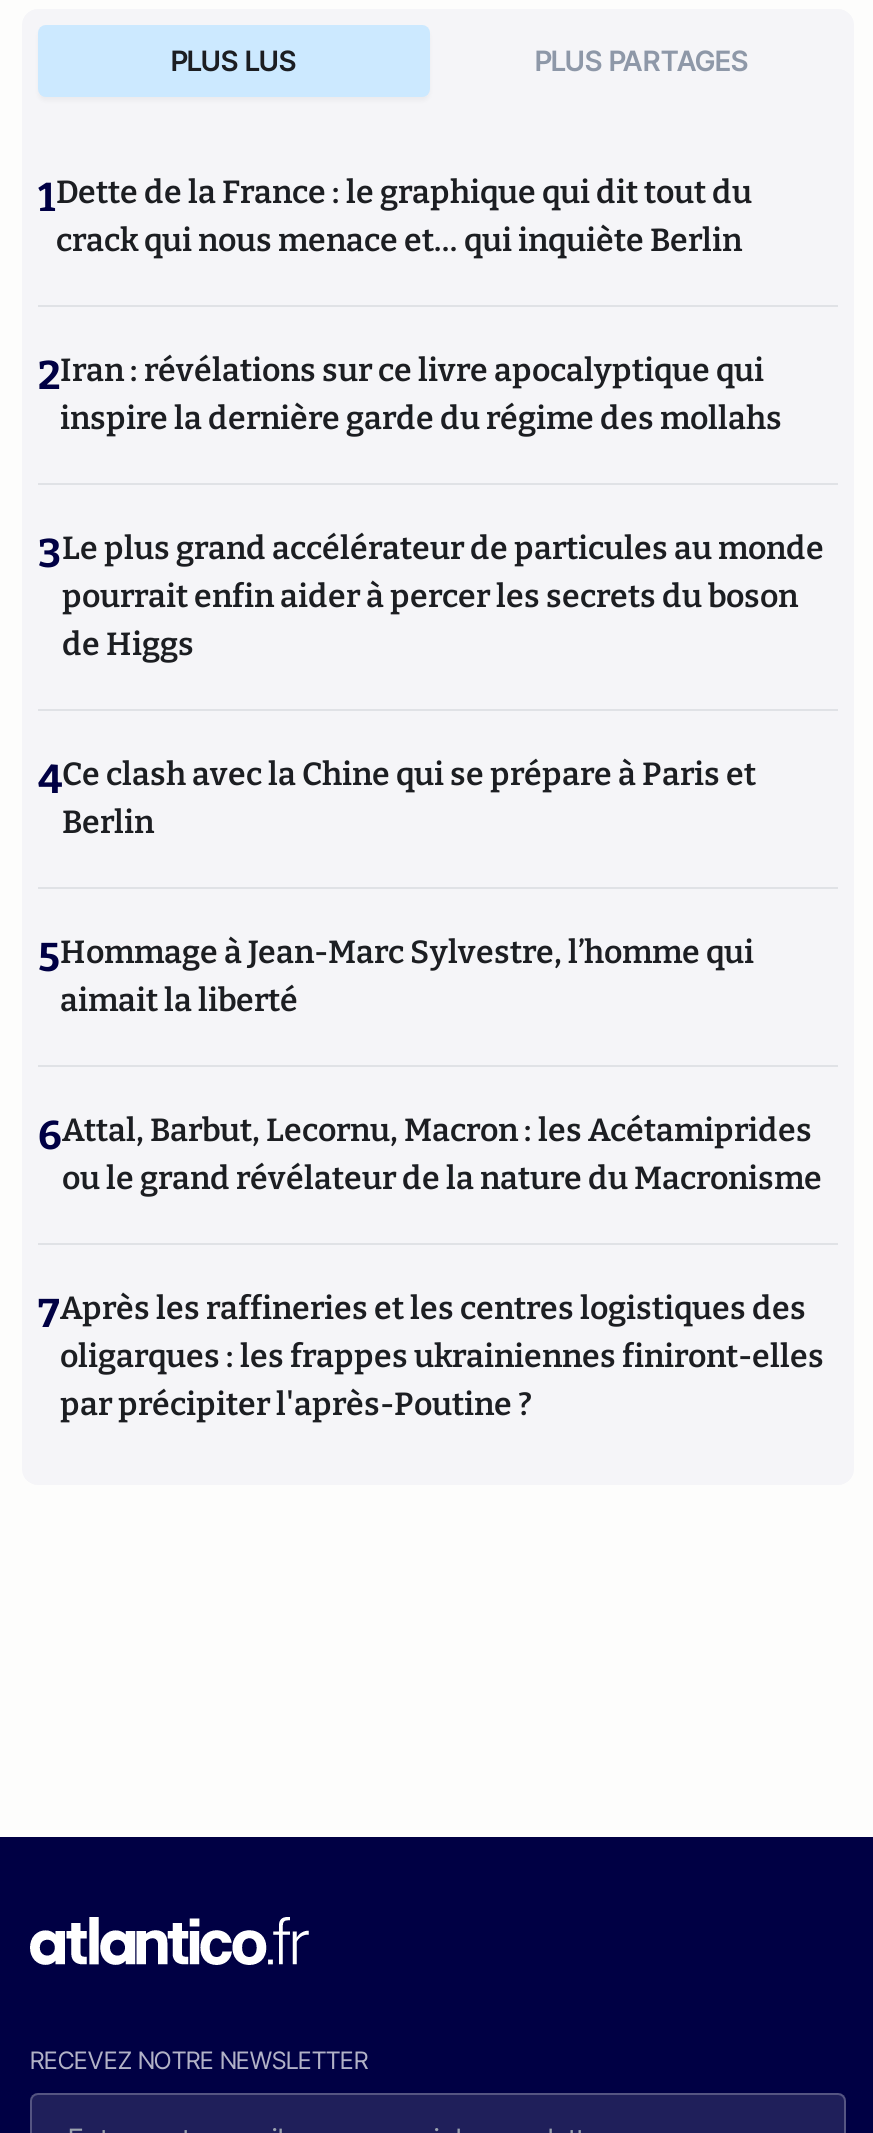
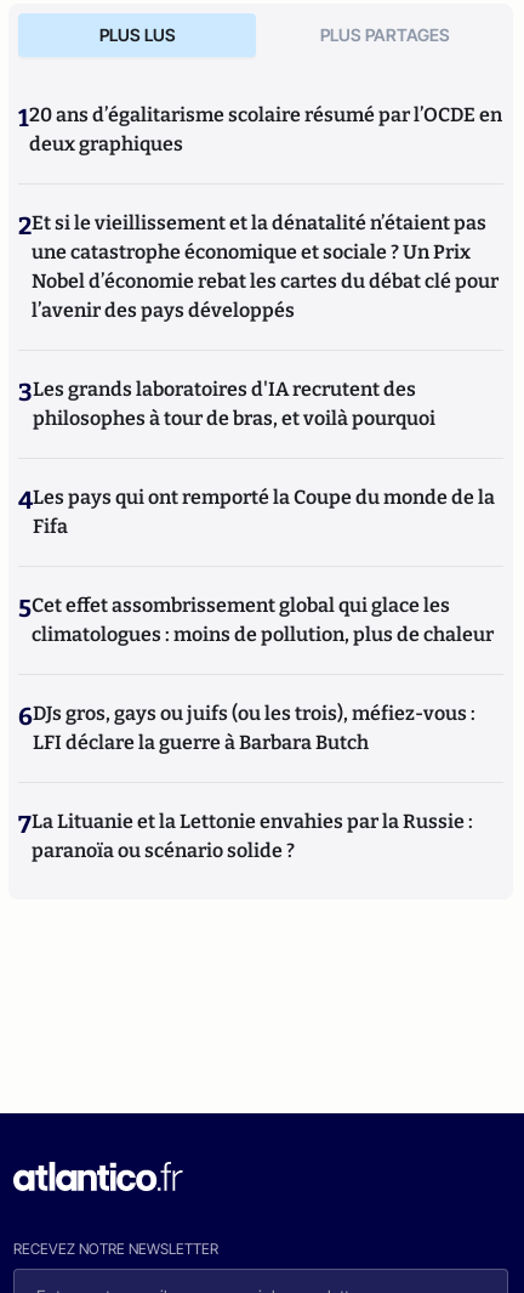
- 1Dette de la France : le graphique qui dit tout du
- crack qui nous menace et… qui inquiète Berlin
+ 120 ans d’égalitarisme scolaire résumé par l’OCDE en
+ deux graphiques

- 2Iran : révélations sur ce livre apocalyptique qui
- inspire la dernière garde du régime des mollahs
+ 2Et si le vieillissement et la dénatalité n’étaient pas
+ une catastrophe économique et sociale ? Un Prix
+ Nobel d’économie rebat les cartes du débat clé pour
+ l’avenir des pays développés

- 3Le plus grand accélérateur de particules au monde
- pourrait enfin aider à percer les secrets du boson
- de Higgs
+ 3Les grands laboratoires d'IA recrutent des
+ philosophes à tour de bras, et voilà pourquoi

- 4Ce clash avec la Chine qui se prépare à Paris et
- Berlin
+ 4Les pays qui ont remporté la Coupe du monde de la
+ Fifa

- 5Hommage à Jean-Marc Sylvestre, l’homme qui
- aimait la liberté
+ 5Cet effet assombrissement global qui glace les
+ climatologues : moins de pollution, plus de chaleur

- 6Attal, Barbut, Lecornu, Macron : les Acétamiprides
- ou le grand révélateur de la nature du Macronisme
+ 6DJs gros, gays ou juifs (ou les trois), méfiez-vous :
+ LFI déclare la guerre à Barbara Butch

- 7Après les raffineries et les centres logistiques des
- oligarques : les frappes ukrainiennes finiront-elles
- par précipiter l'après-Poutine ?
+ 7La Lituanie et la Lettonie envahies par la Russie :
+ paranoïa ou scénario solide ?
